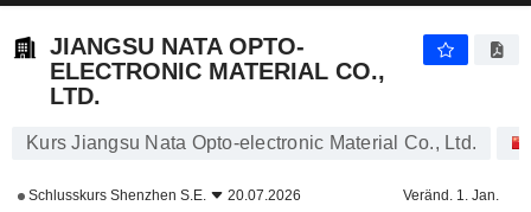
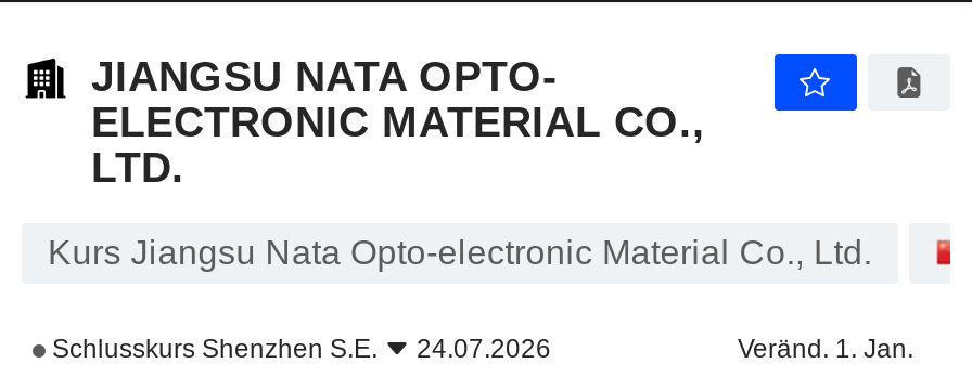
- Schlusskurs Shenzhen S.E. 20.07.2026
+ Schlusskurs Shenzhen S.E. 24.07.2026
